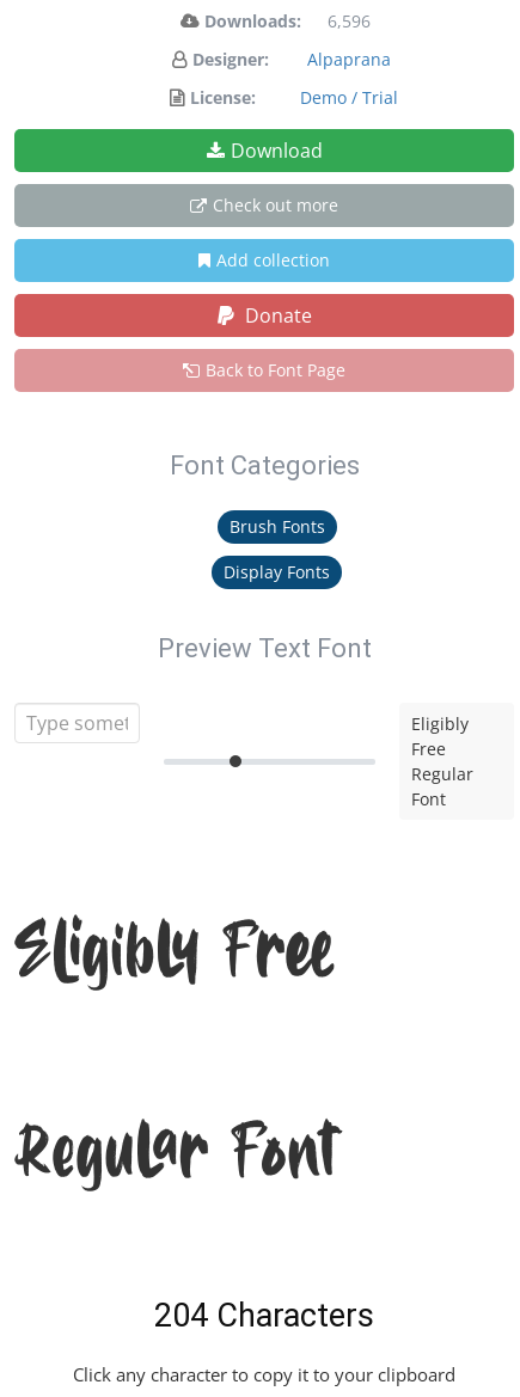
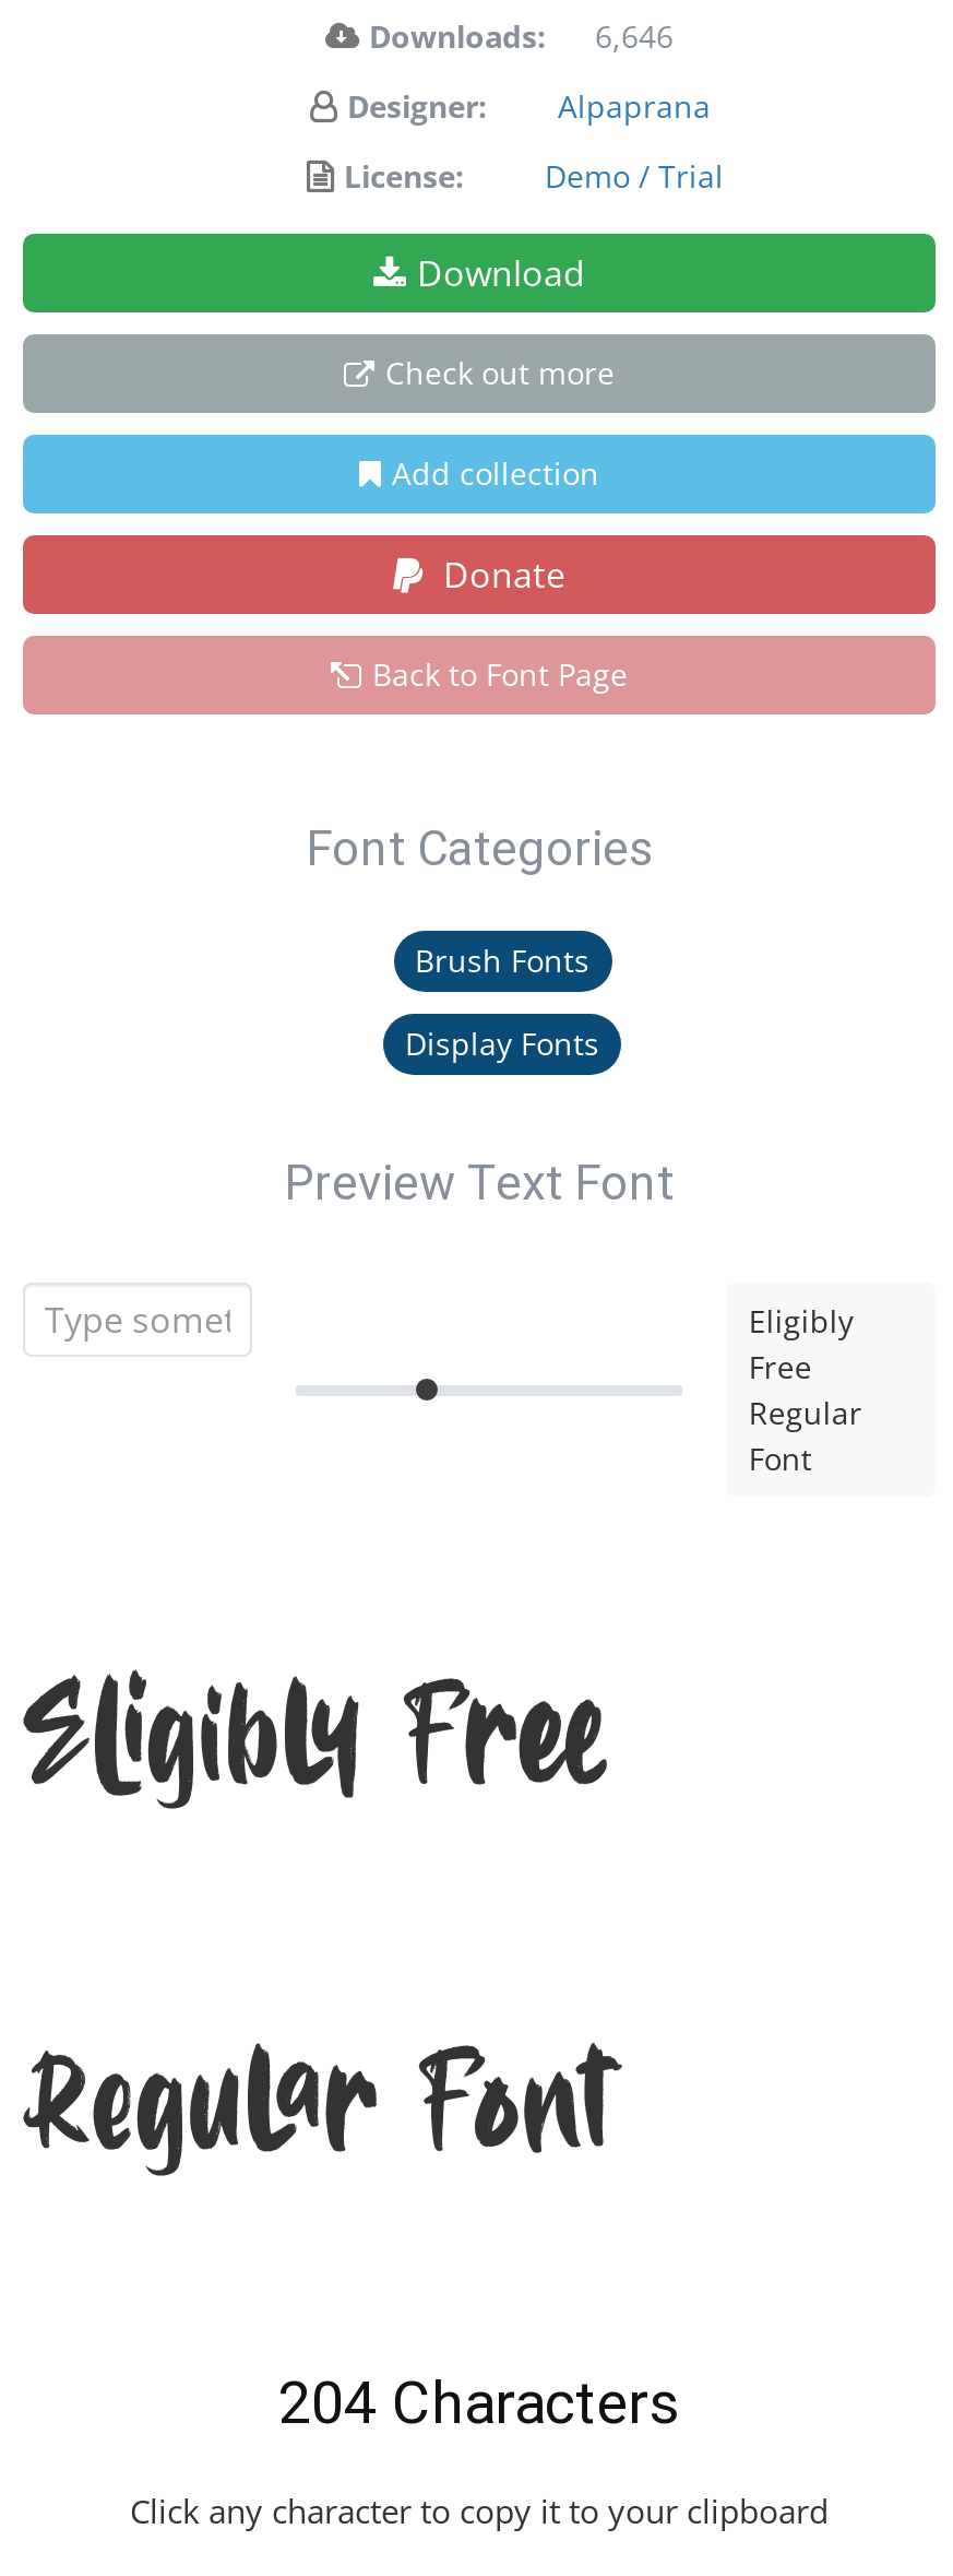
- Downloads: 6,596
+ Downloads: 6,646
